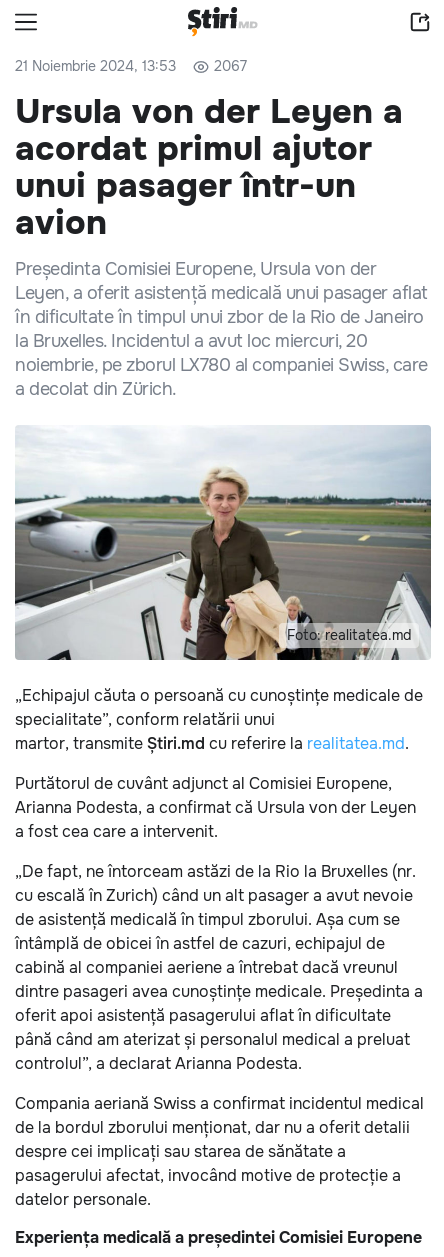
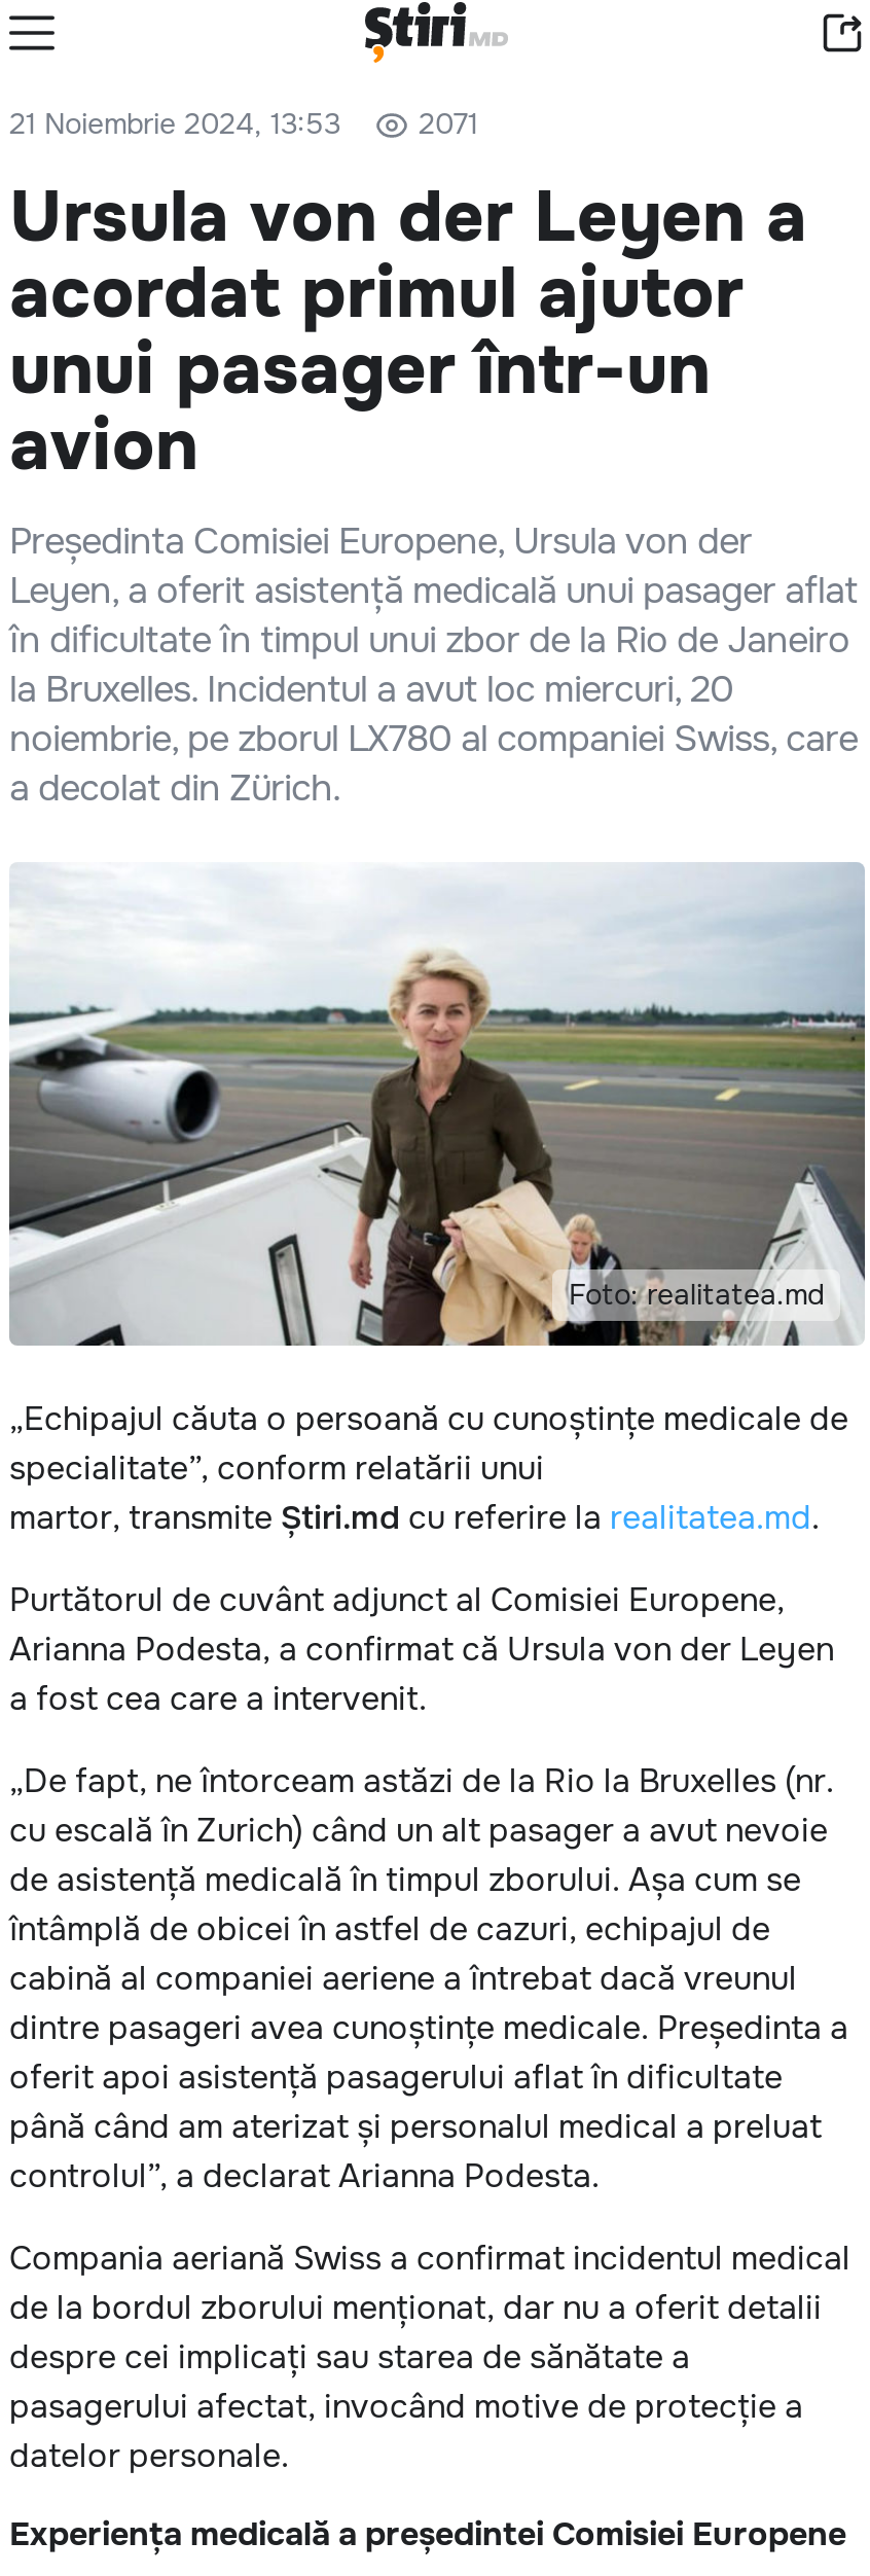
- 2067
+ 2071
